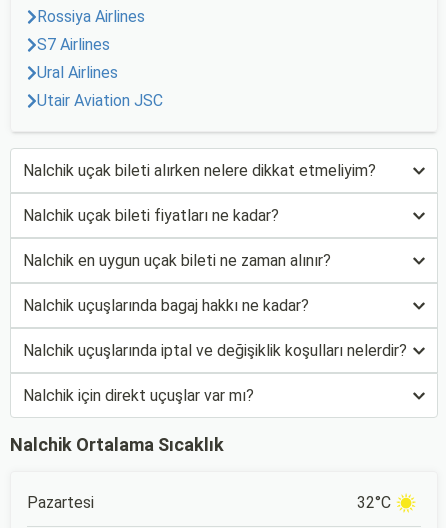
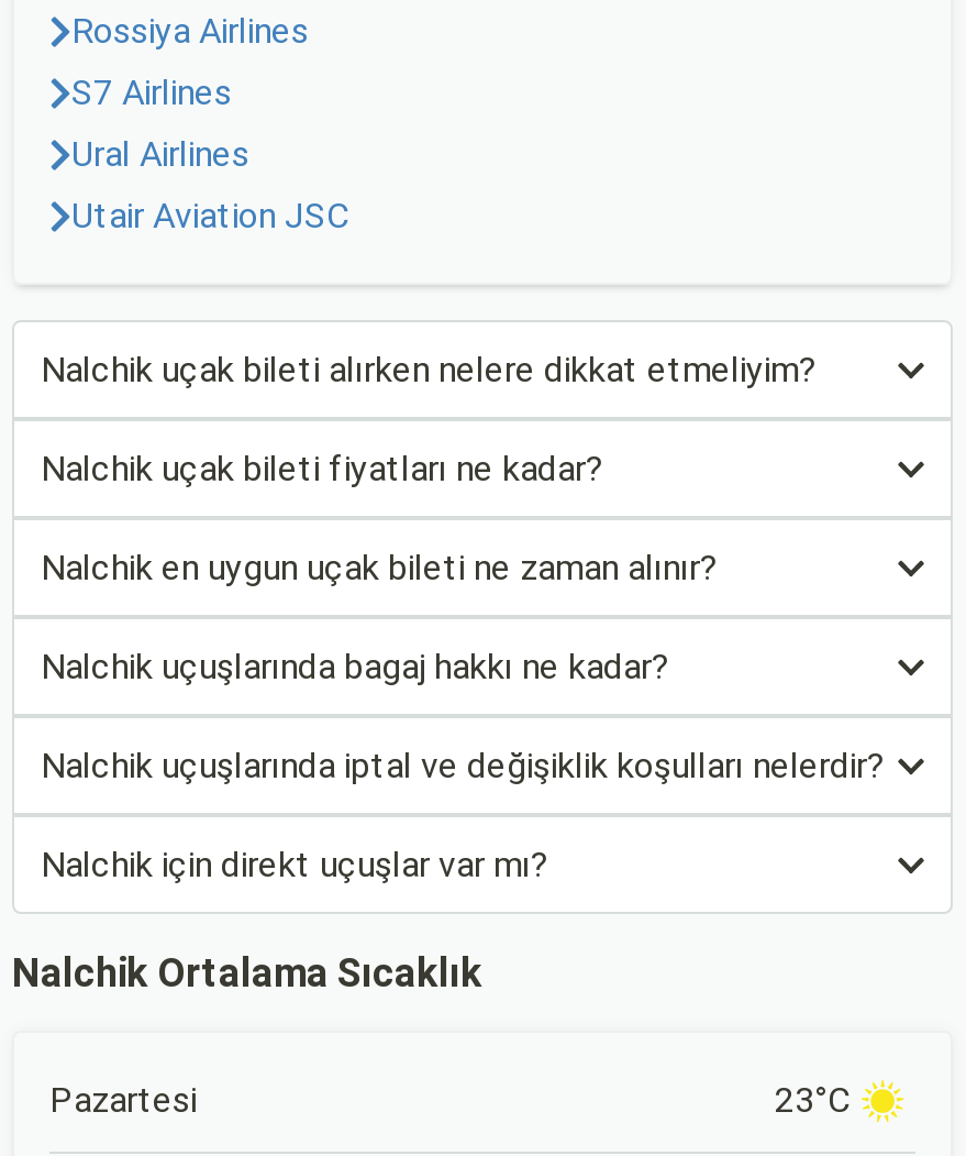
- 32°C
+ 23°C
